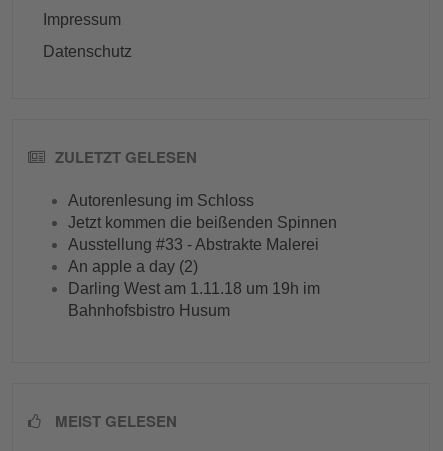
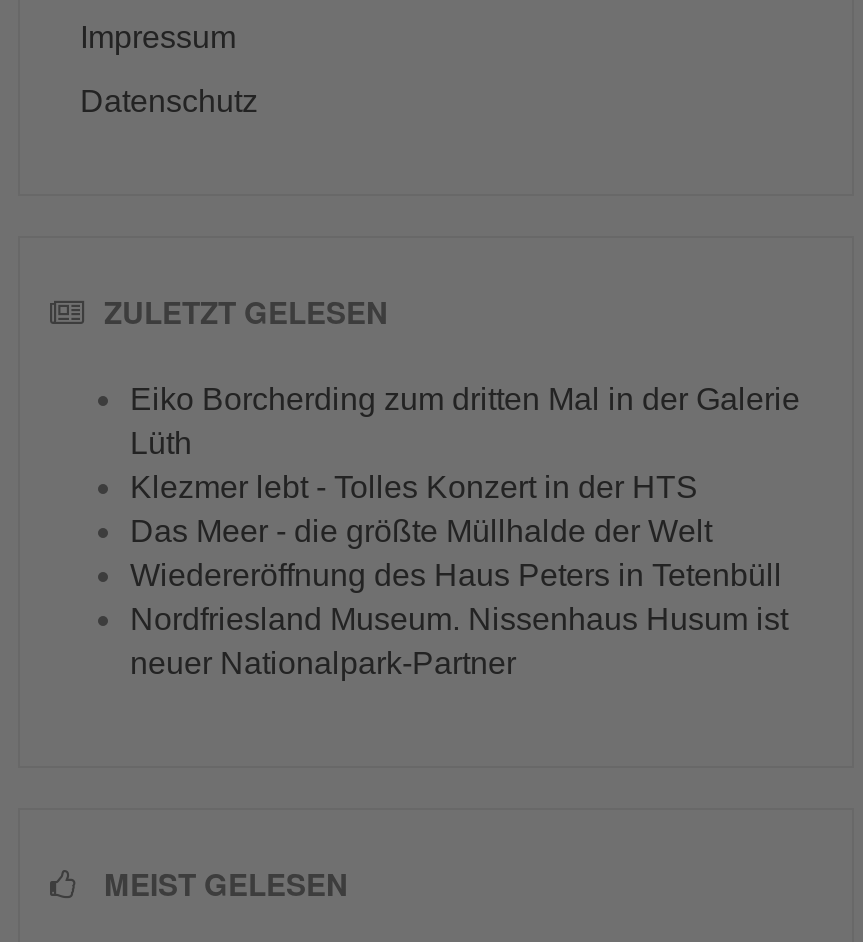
- Autorenlesung im Schloss
- Jetzt kommen die beißenden Spinnen
- Ausstellung #33 - Abstrakte Malerei
- An apple a day (2)
- Darling West am 1.11.18 um 19h im
- Bahnhofsbistro Husum
+ Eiko Borcherding zum dritten Mal in der Galerie
+ Lüth
+ Klezmer lebt - Tolles Konzert in der HTS
+ Das Meer - die größte Müllhalde der Welt
+ Wiedereröffnung des Haus Peters in Tetenbüll
+ Nordfriesland Museum. Nissenhaus Husum ist
+ neuer Nationalpark-Partner
